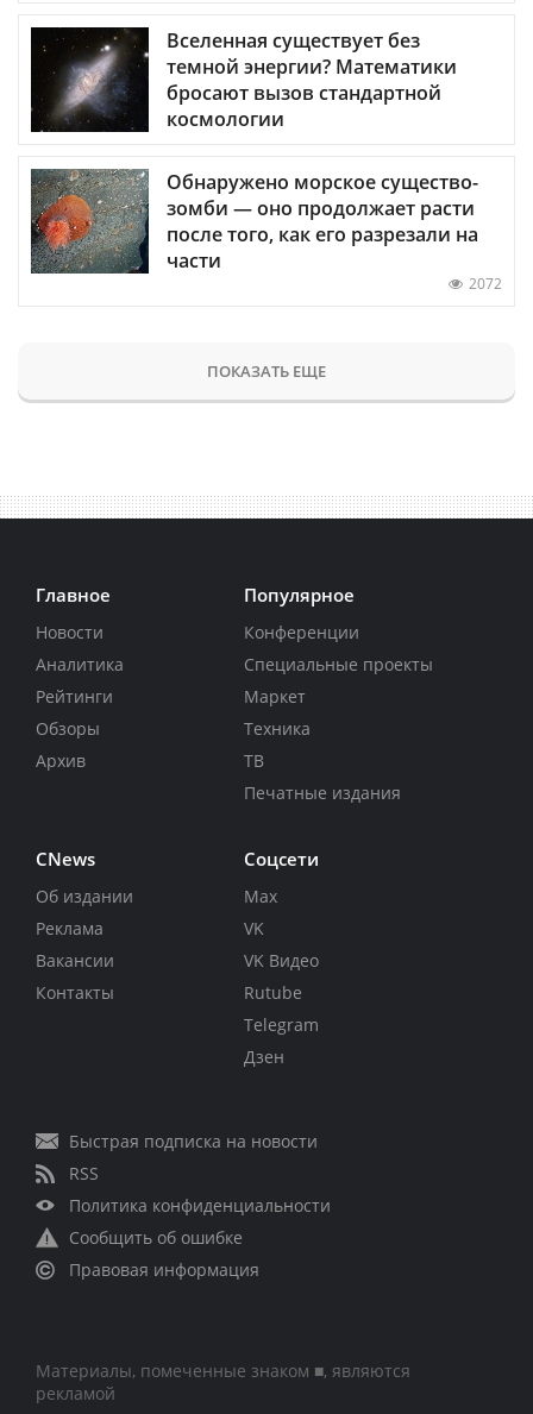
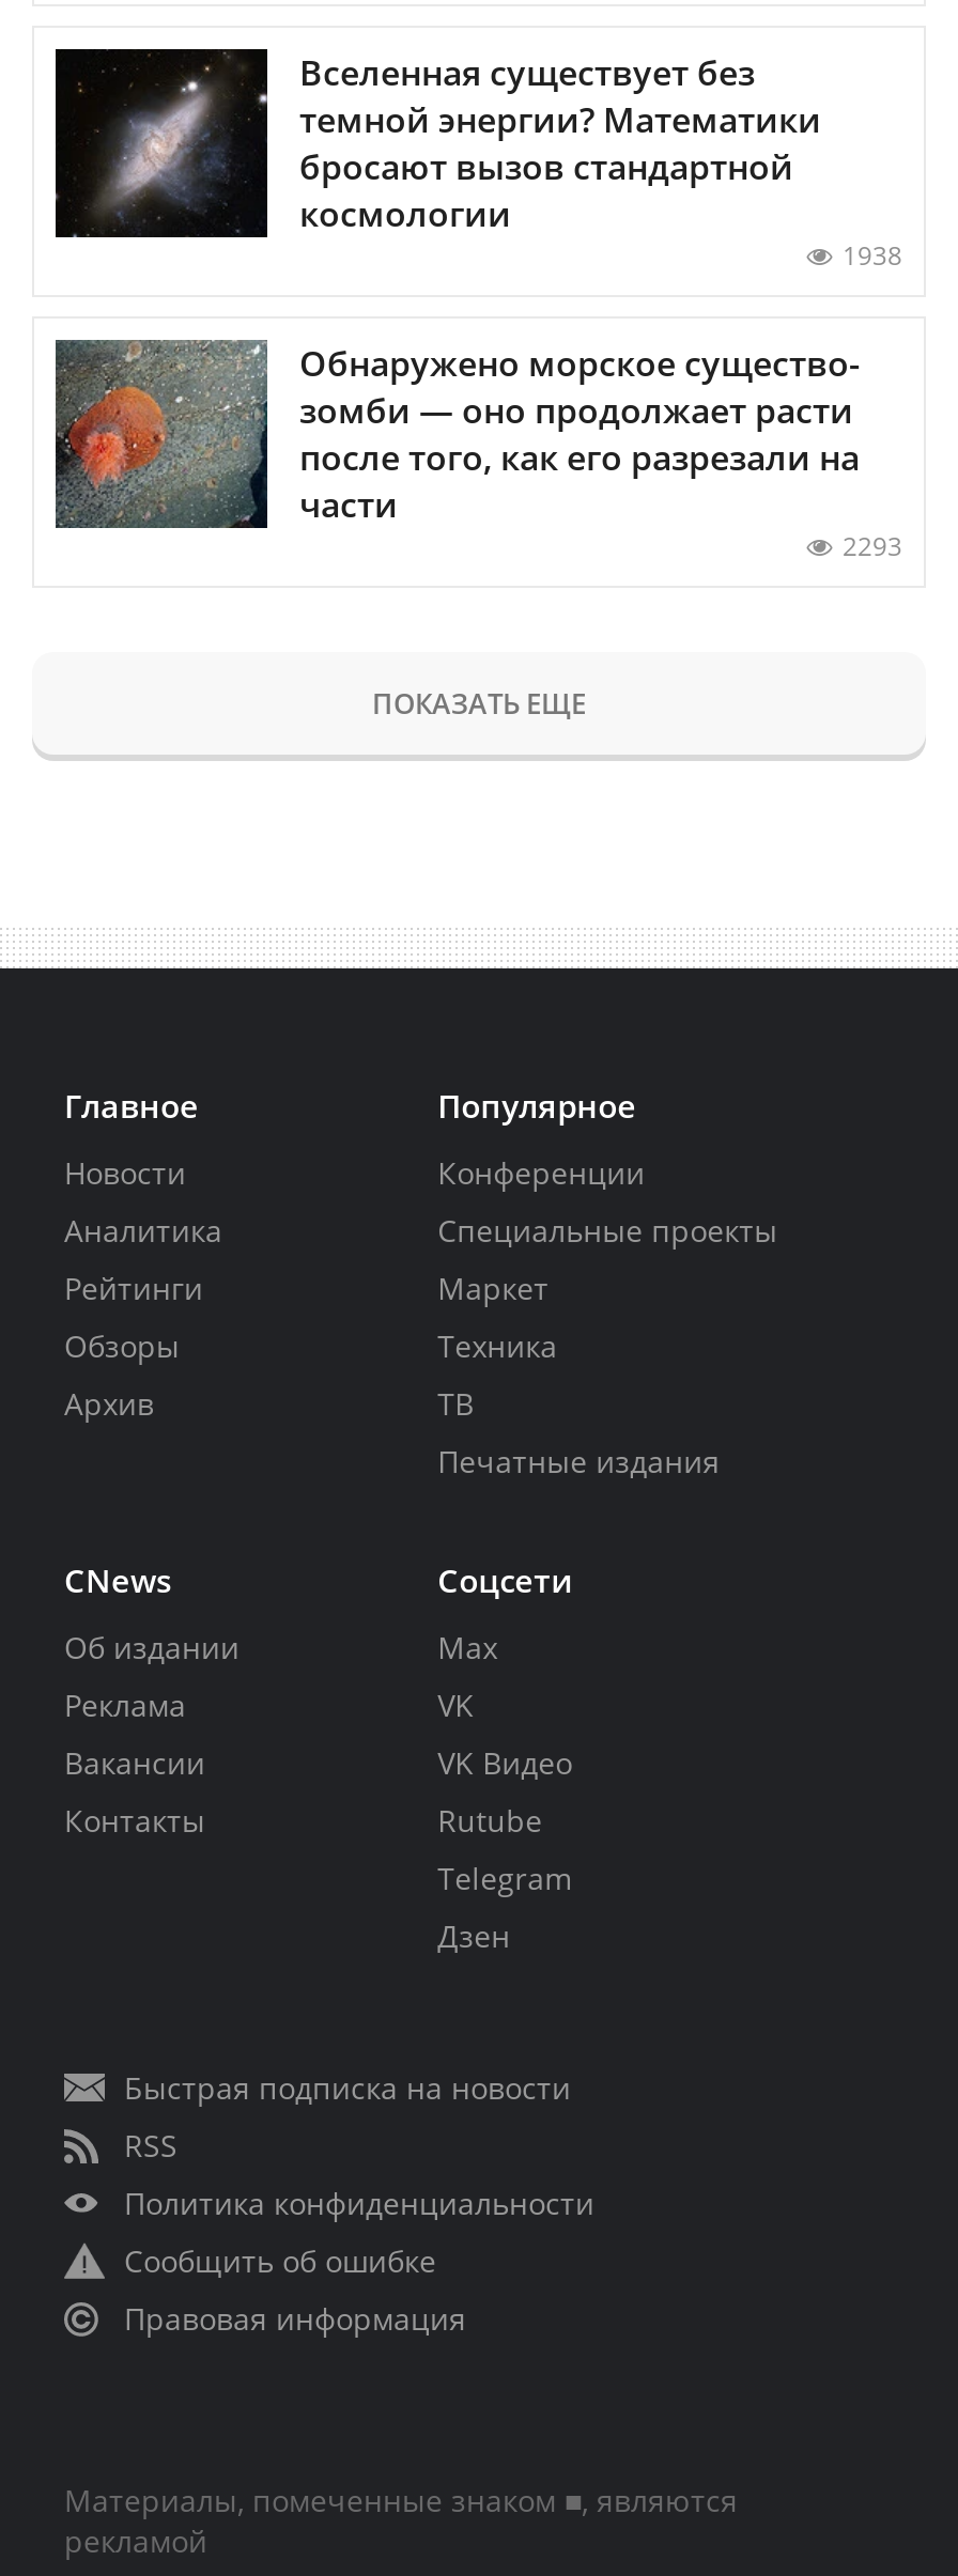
+ 1938

- 2072
+ 2293
